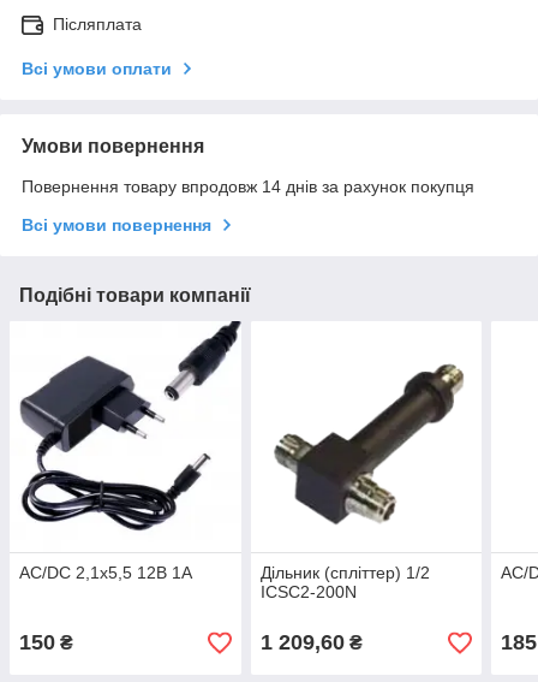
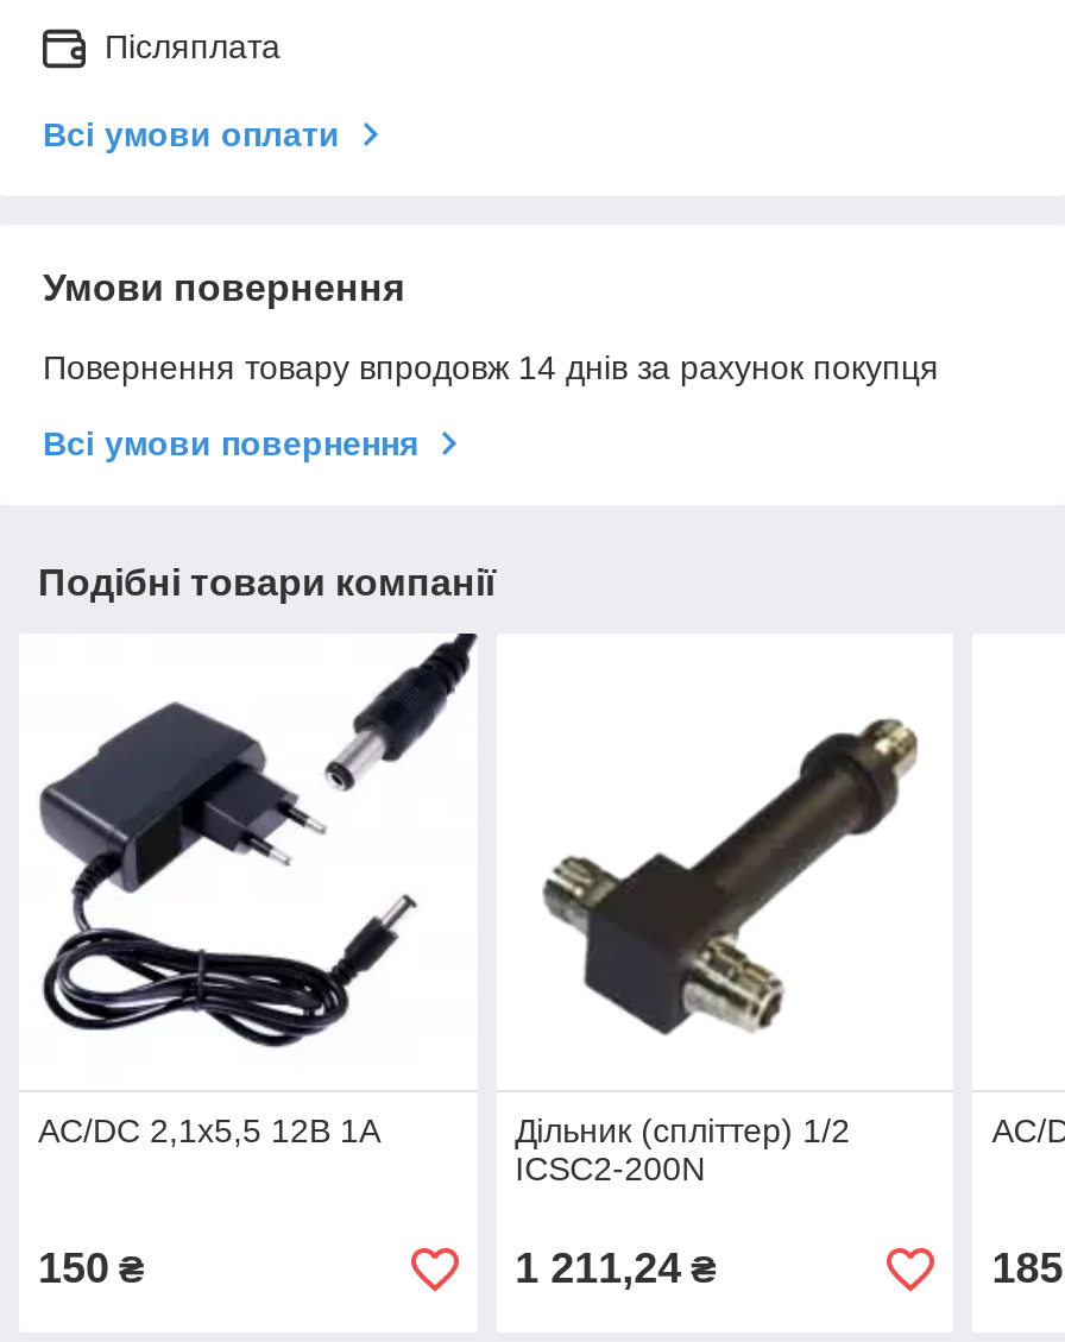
- 1 209,60 ₴
+ 1 211,24 ₴
